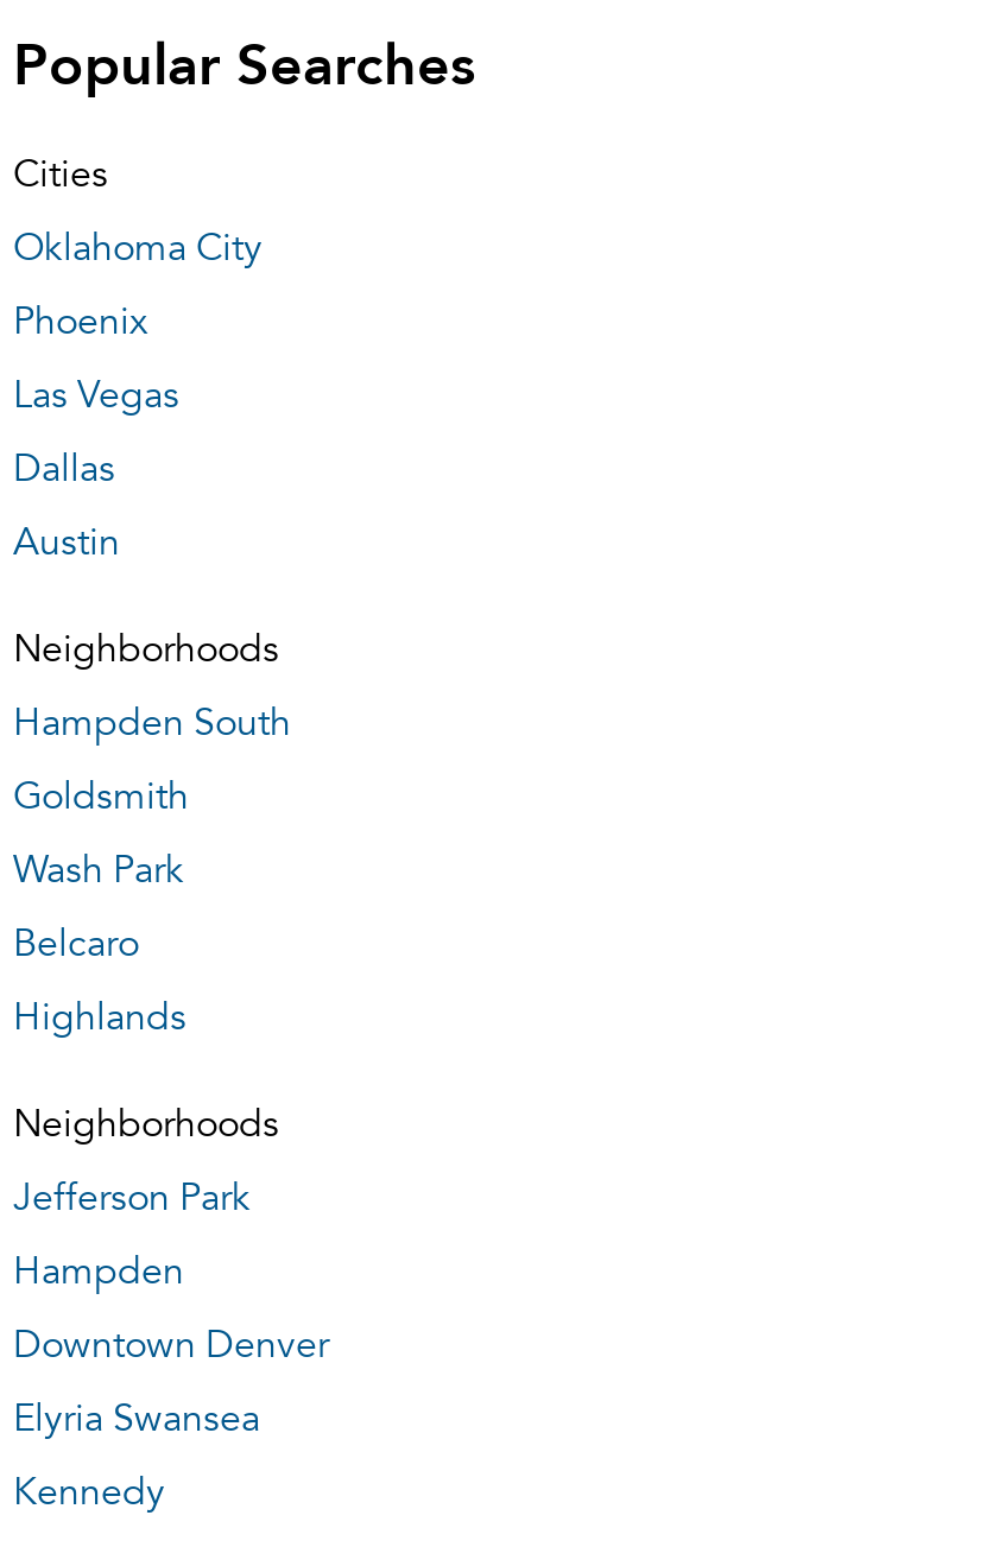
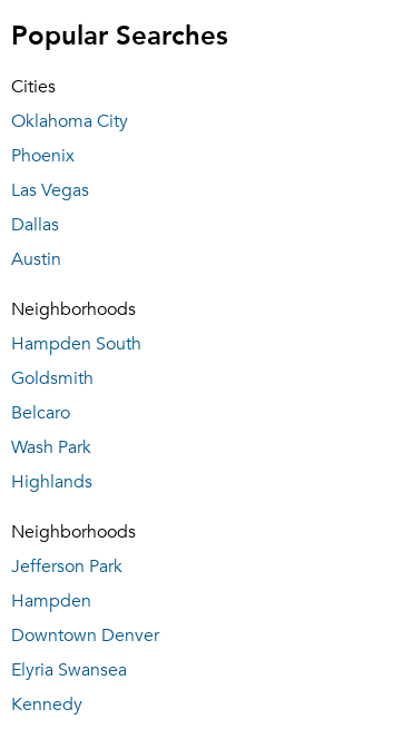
moved down: Wash Park

moved up: Belcaro
